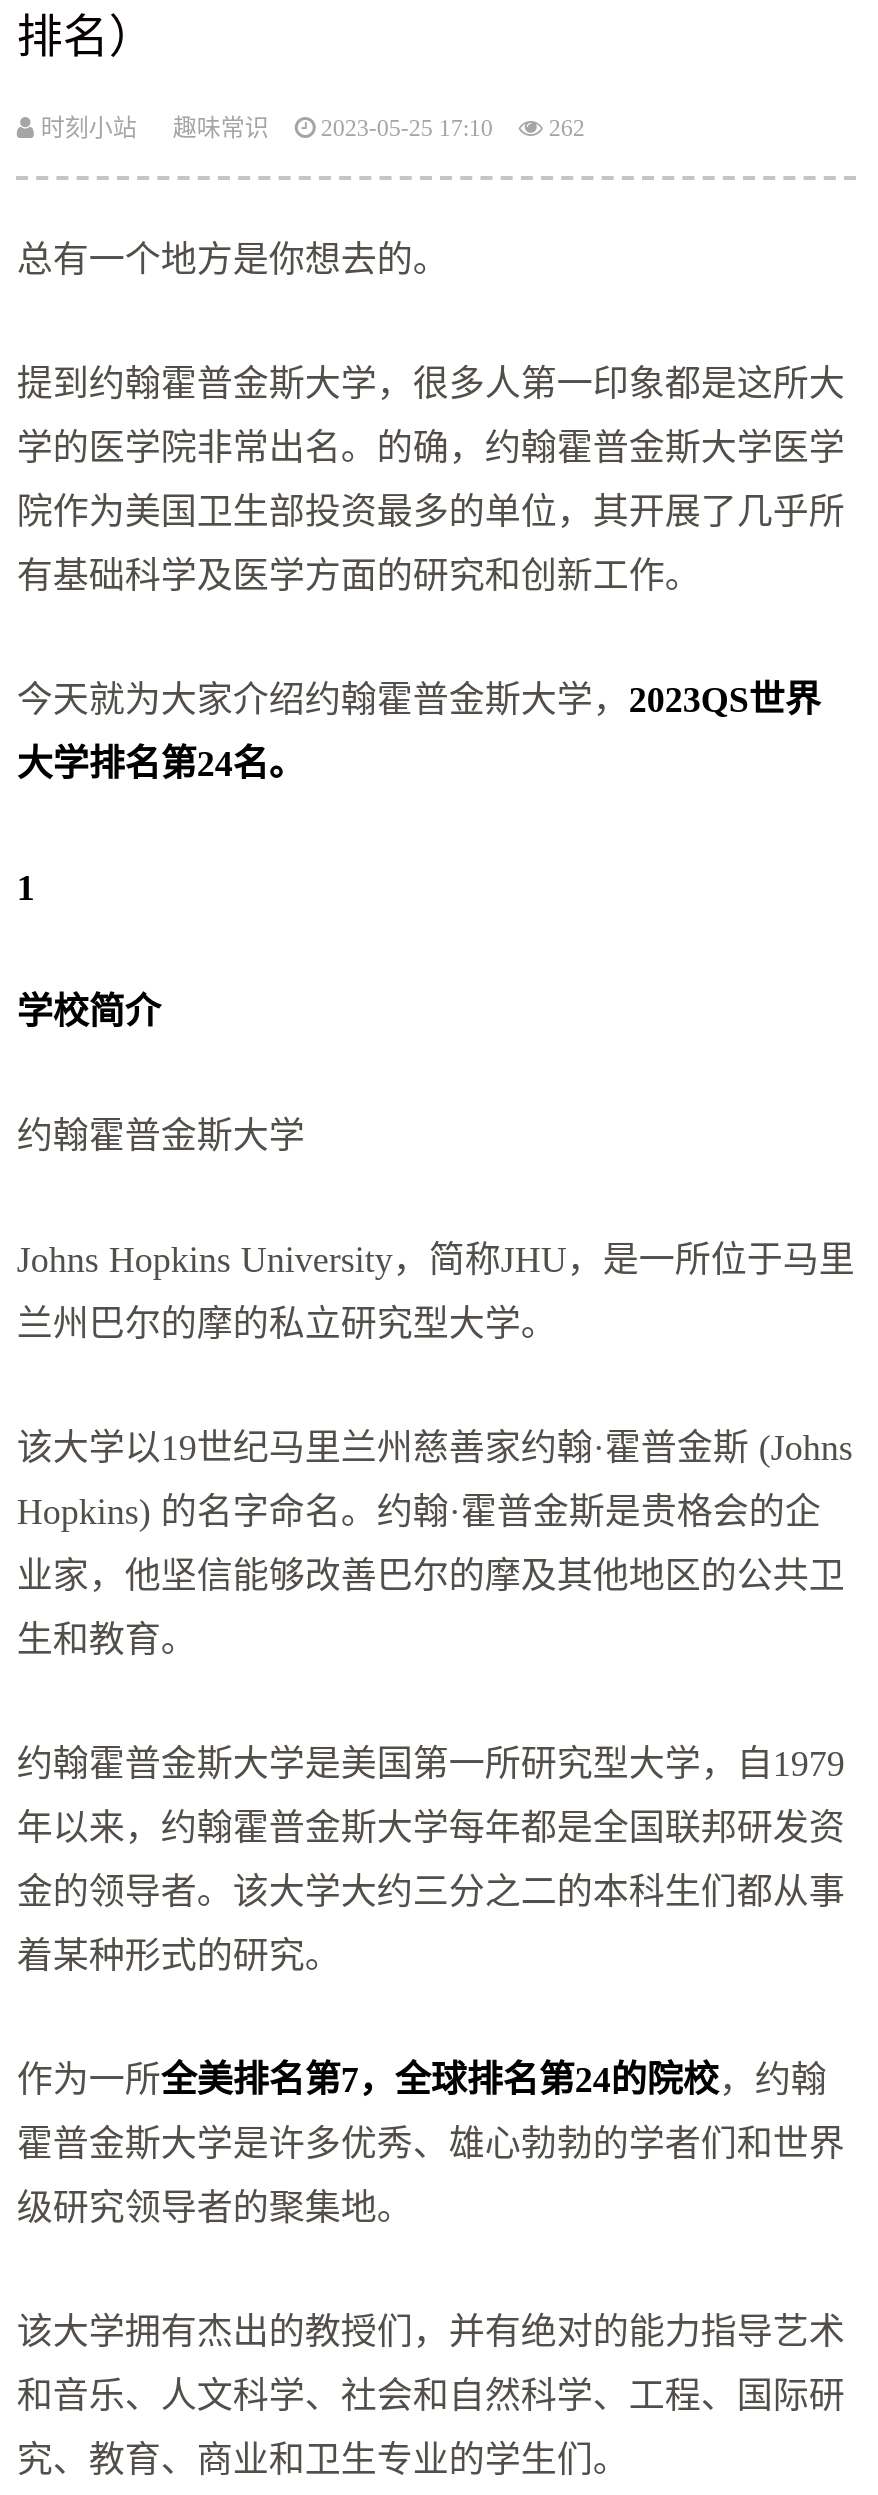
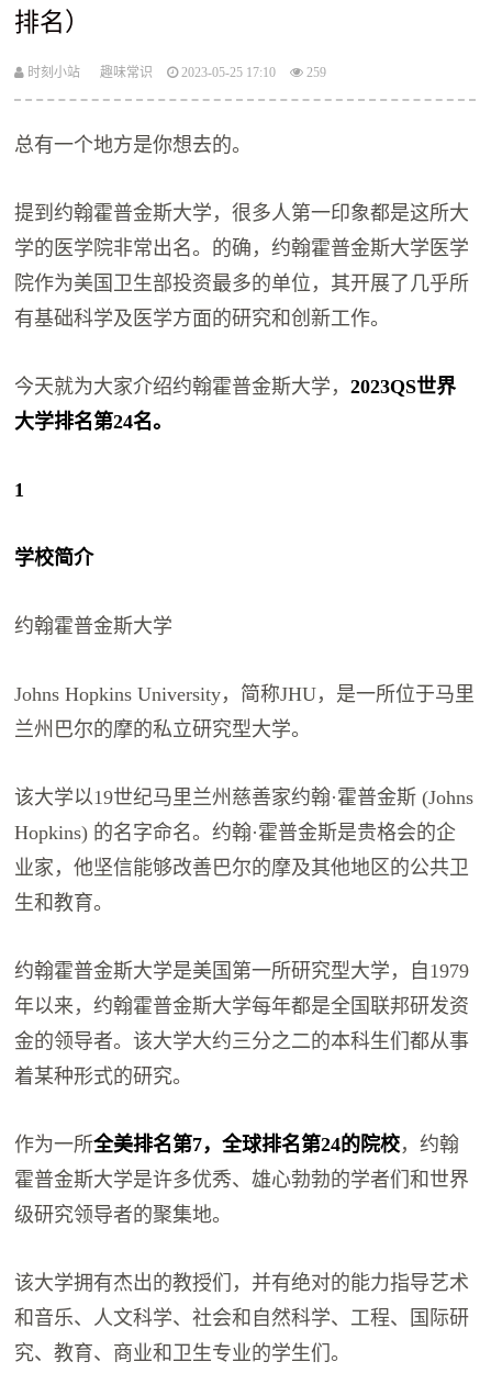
- 时刻小站 趣味常识 2023-05-25 17:10 262
+ 时刻小站 趣味常识 2023-05-25 17:10 259
